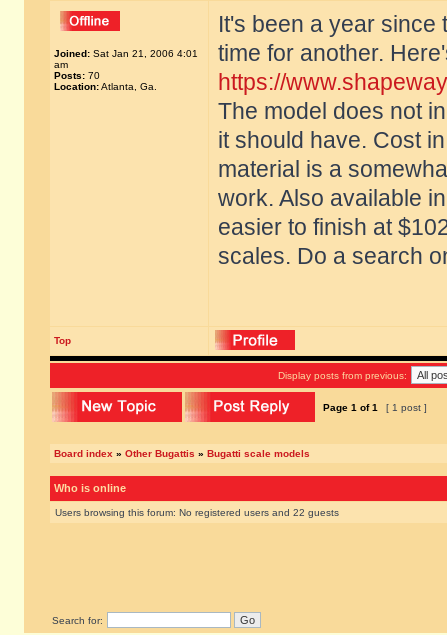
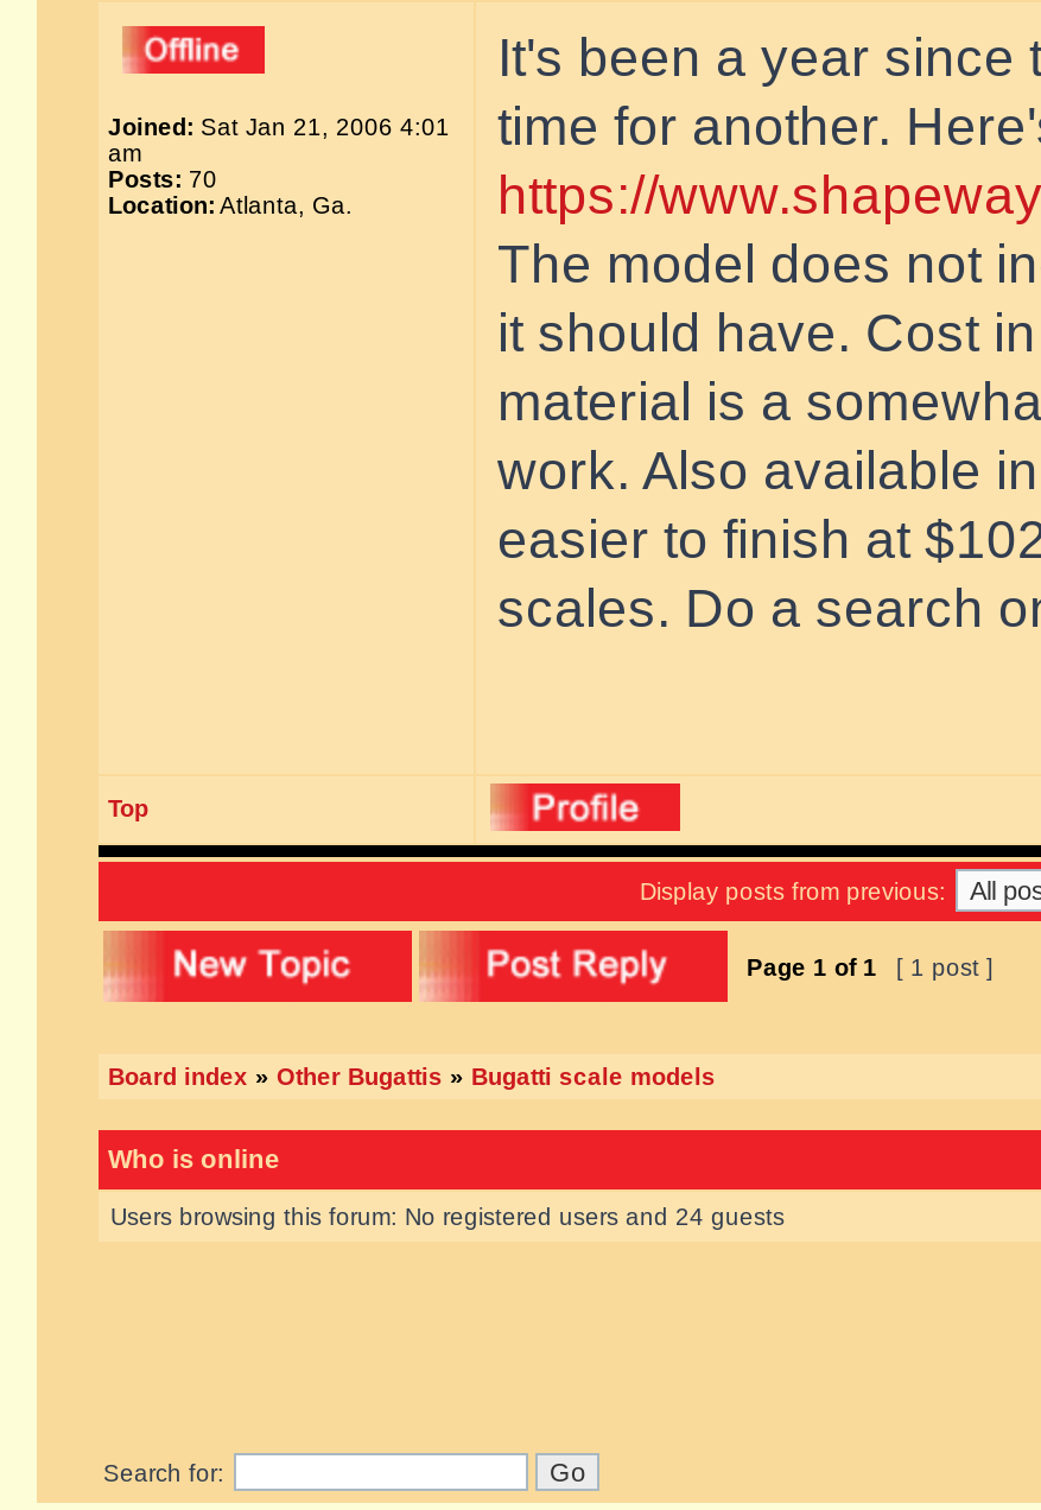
- Users browsing this forum: No registered users and 22 guests
+ Users browsing this forum: No registered users and 24 guests
